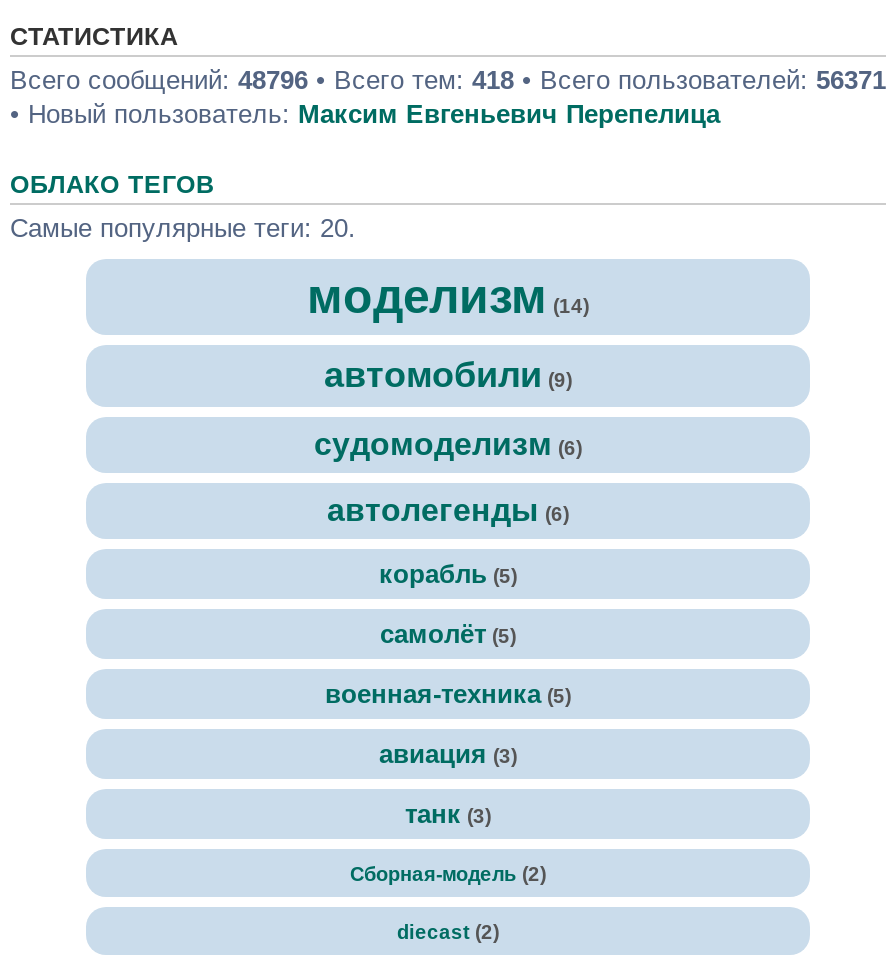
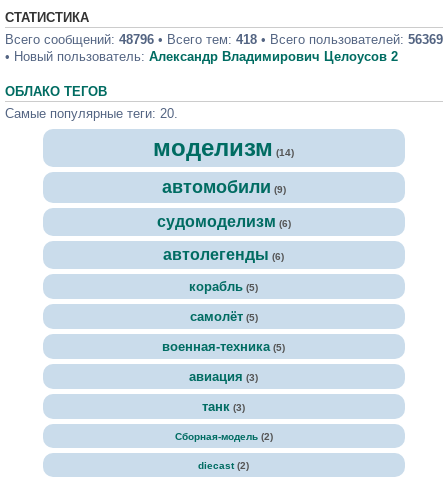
- Всего сообщений: 48796 • Всего тем: 418 • Всего пользователей: 56371
- • Новый пользователь: Максим Евгеньевич Перепелица
+ Всего сообщений: 48796 • Всего тем: 418 • Всего пользователей: 56369
+ • Новый пользователь: Александр Владимирович Целоусов 2
